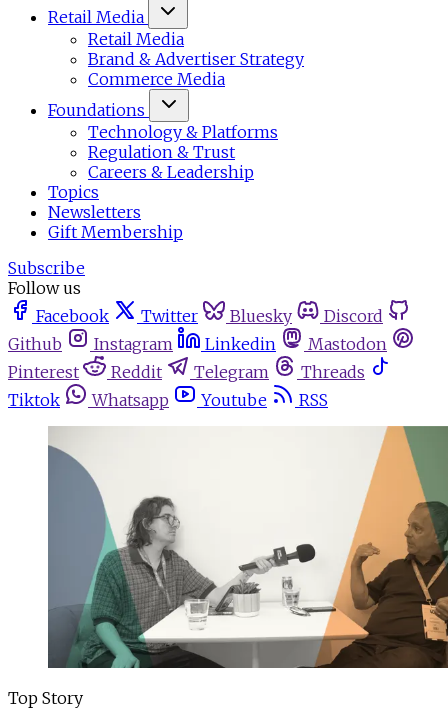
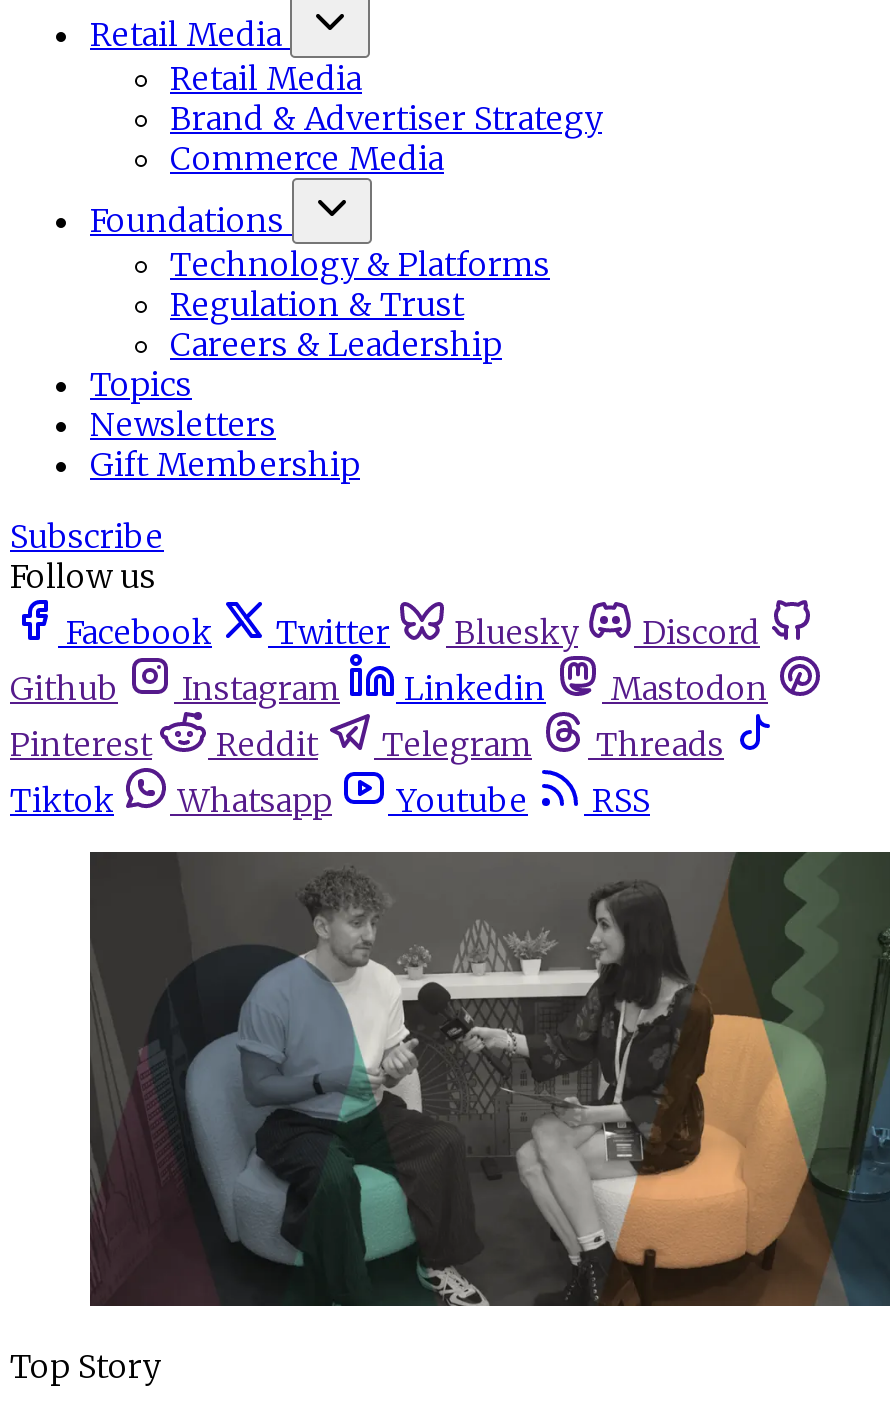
- [image]
+ [image]
